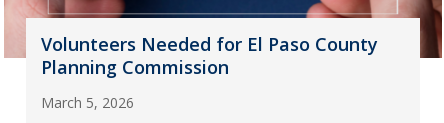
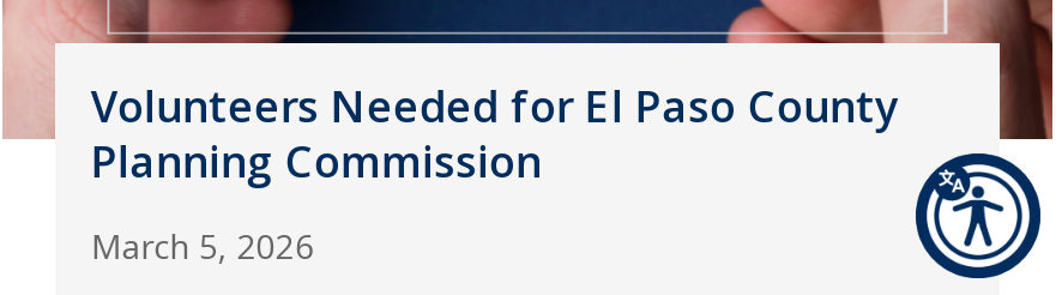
+ [image]
